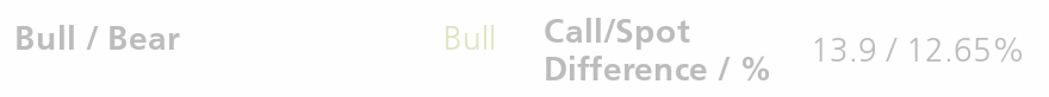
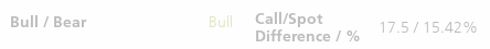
- Difference / % 13.9 / 12.65%
+ Difference / % 17.5 / 15.42%
